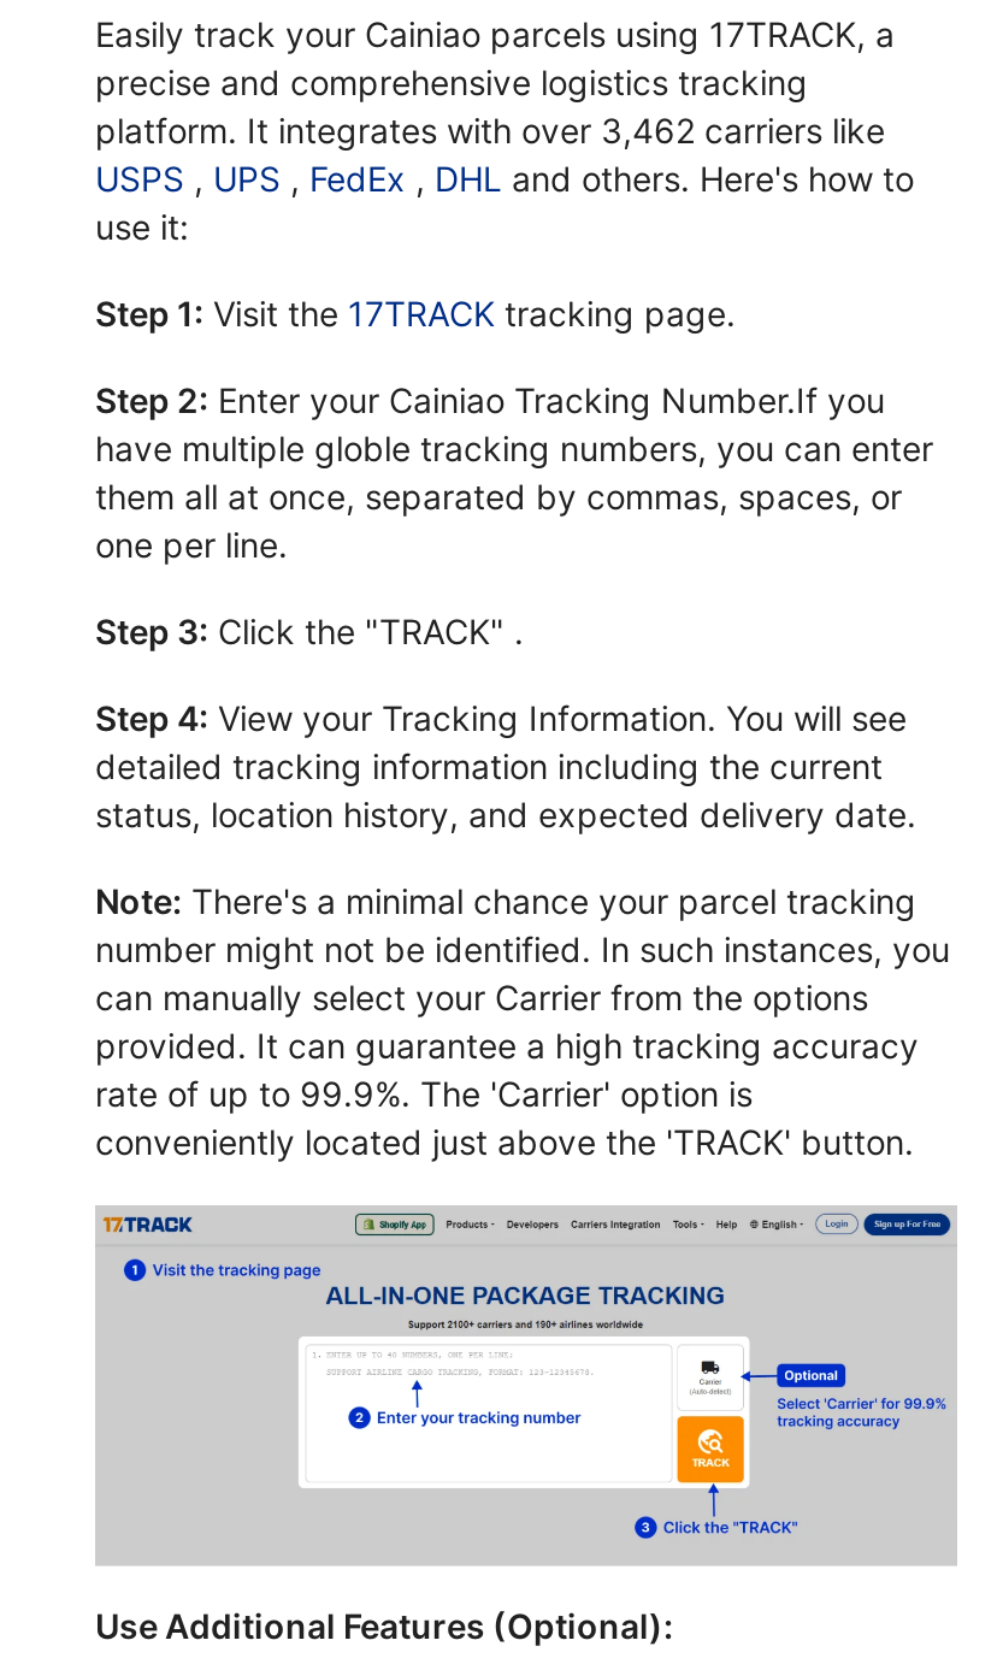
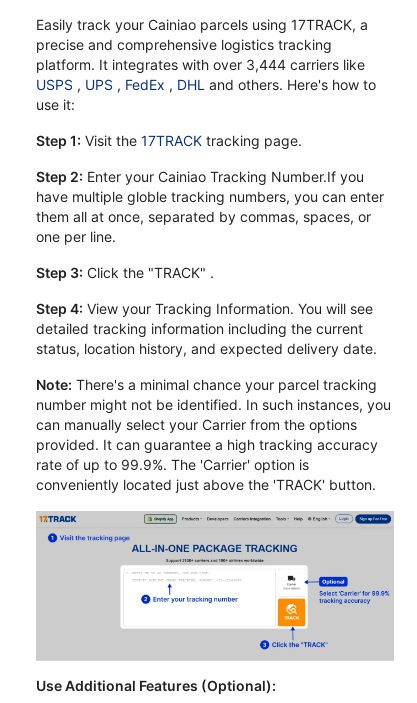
- platform. It integrates with over 3,462 carriers like
+ platform. It integrates with over 3,444 carriers like
